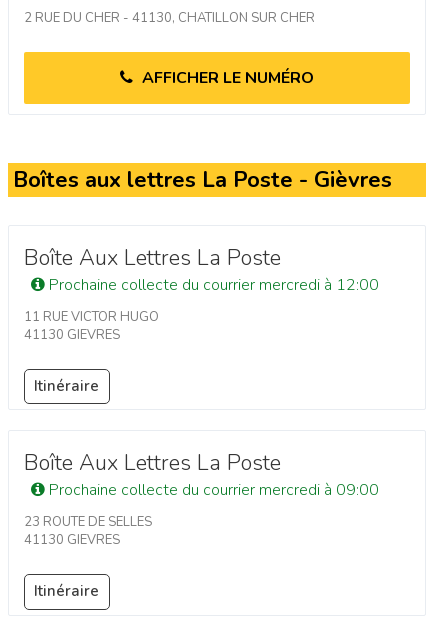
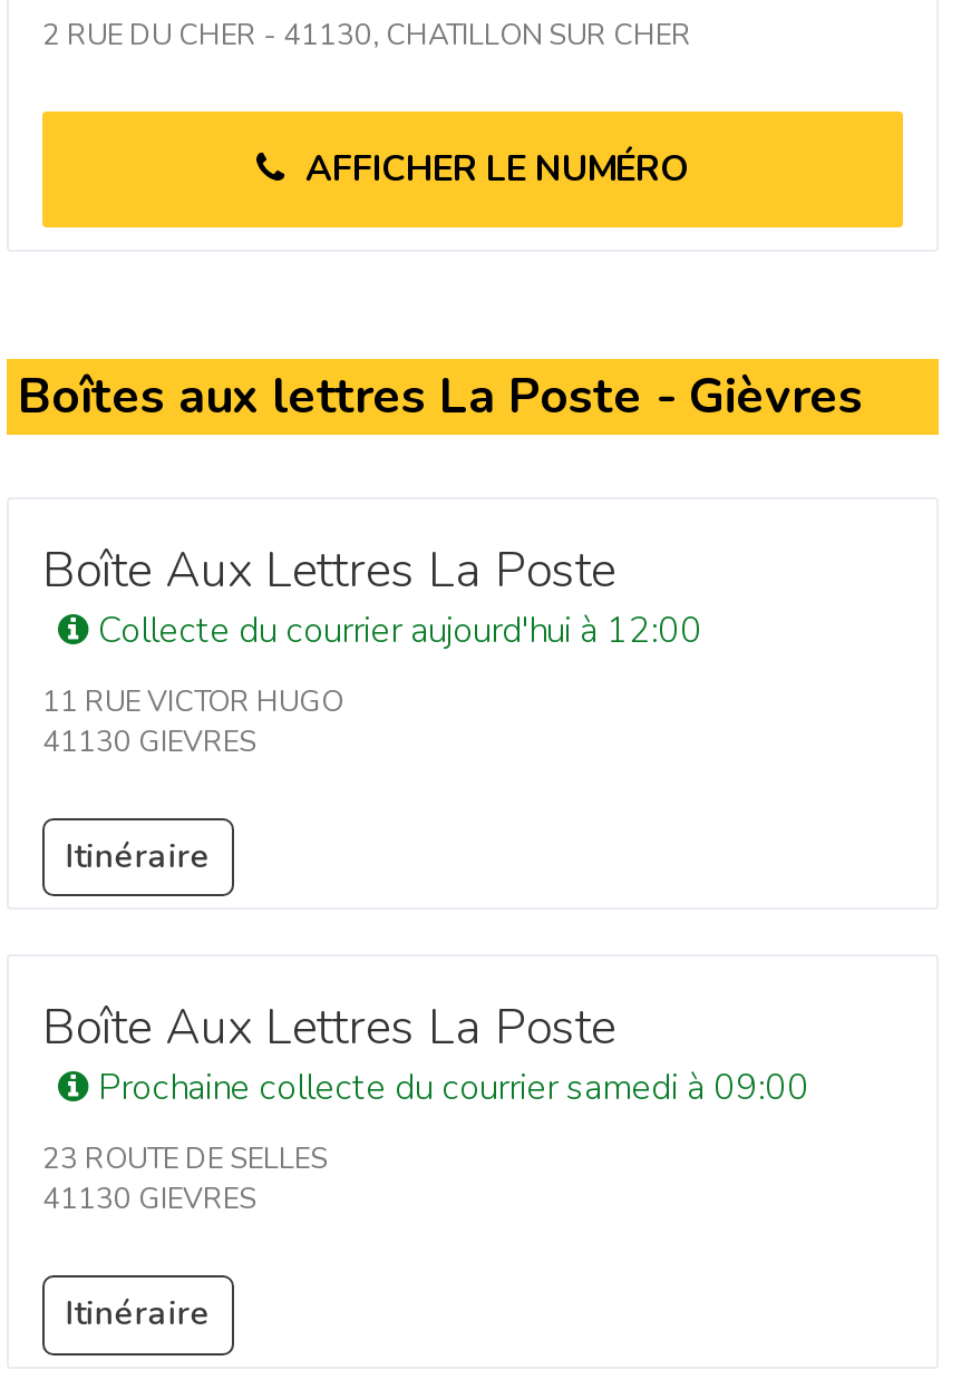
- Prochaine collecte du courrier mercredi à 12:00
+ Collecte du courrier aujourd'hui à 12:00

- Prochaine collecte du courrier mercredi à 09:00
+ Prochaine collecte du courrier samedi à 09:00
